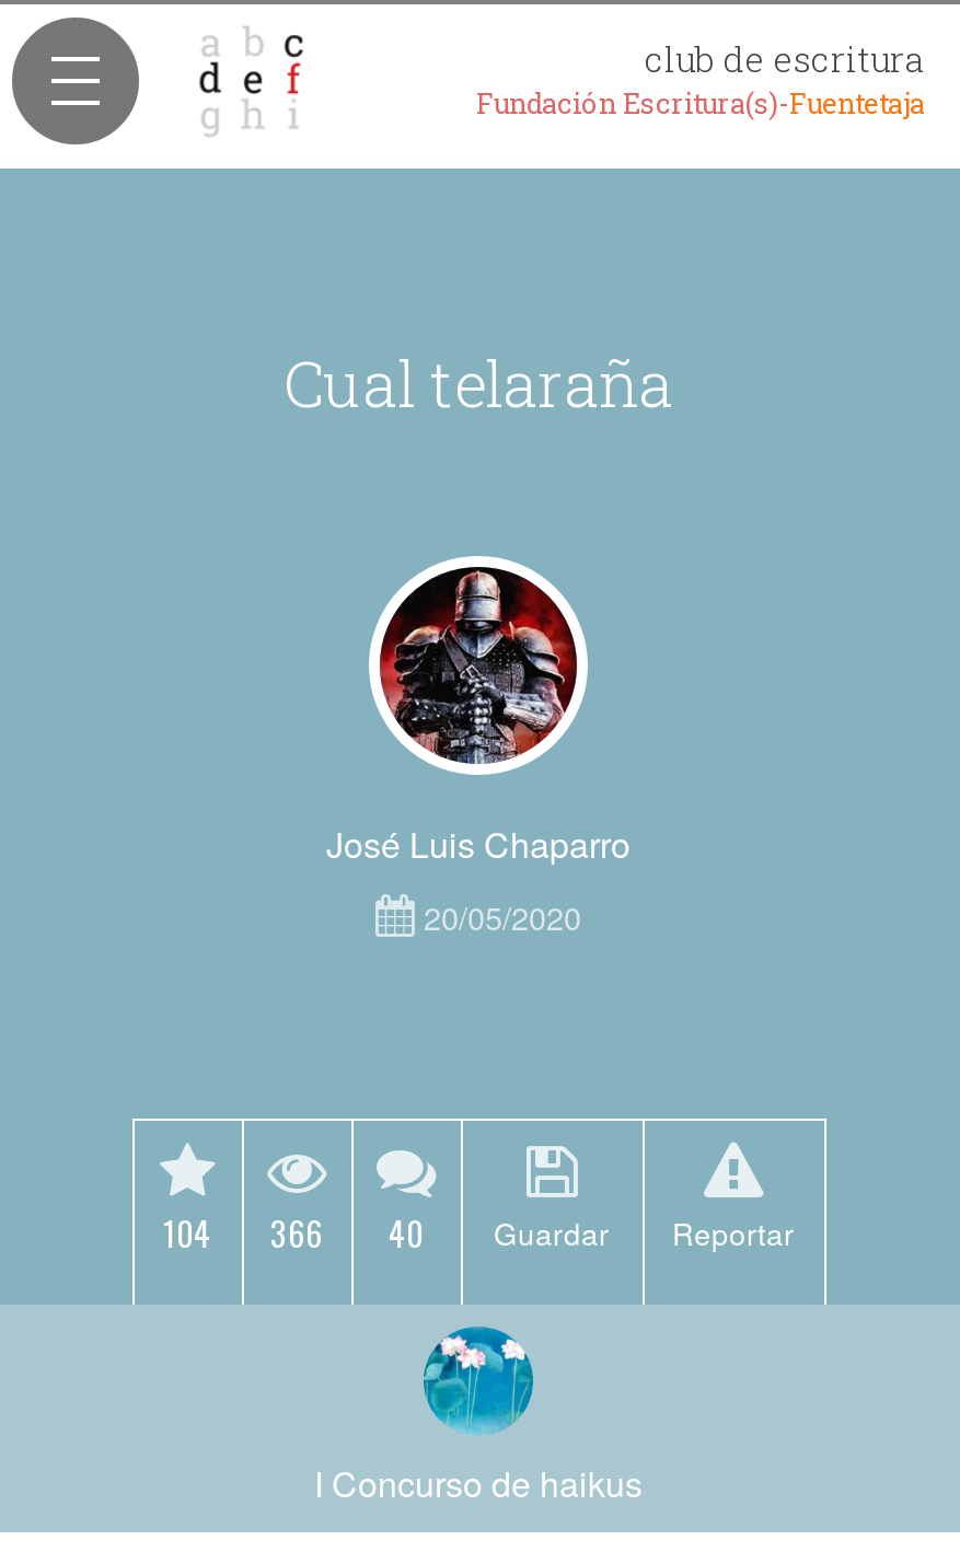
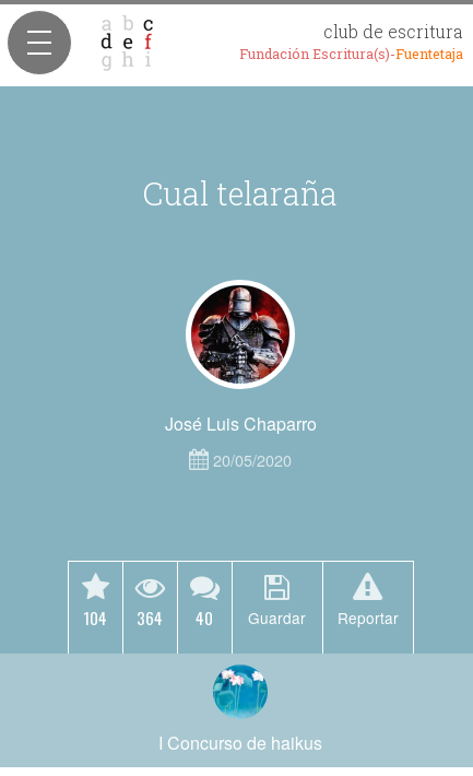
- 104 366 40 Guardar Reportar
+ 104 364 40 Guardar Reportar
